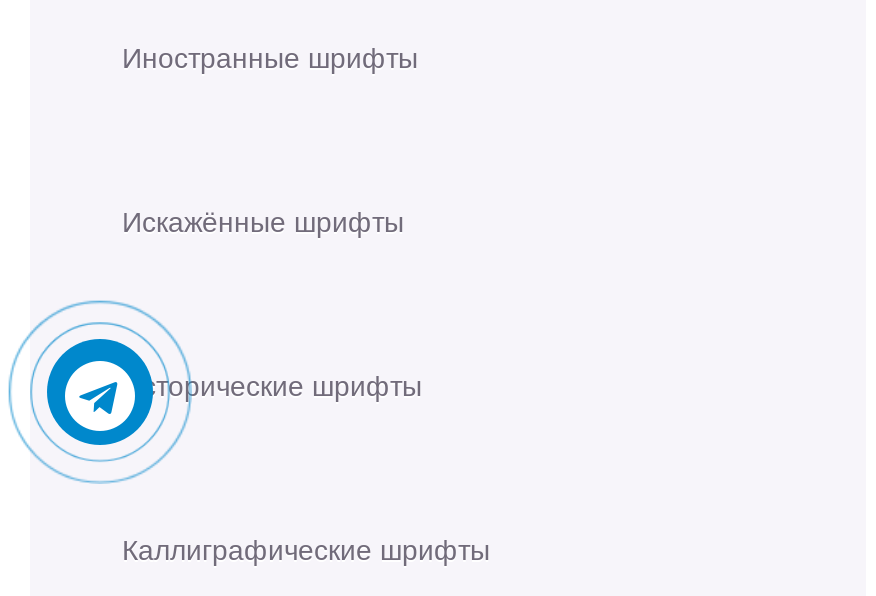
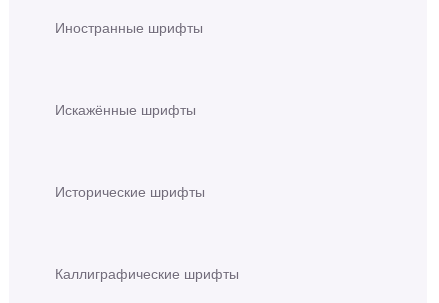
- [image]
